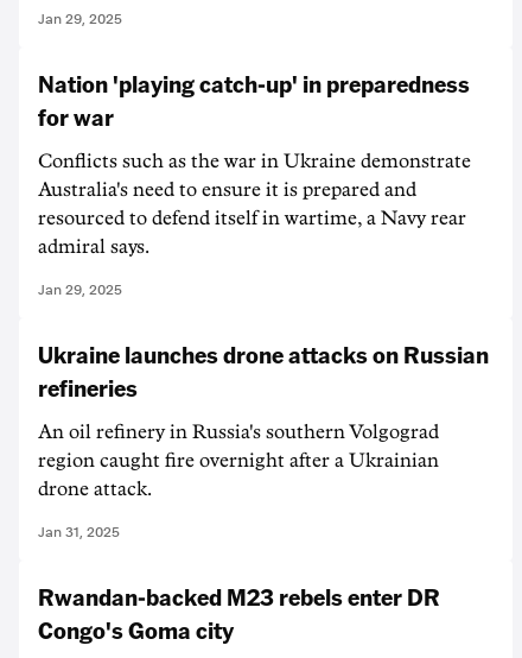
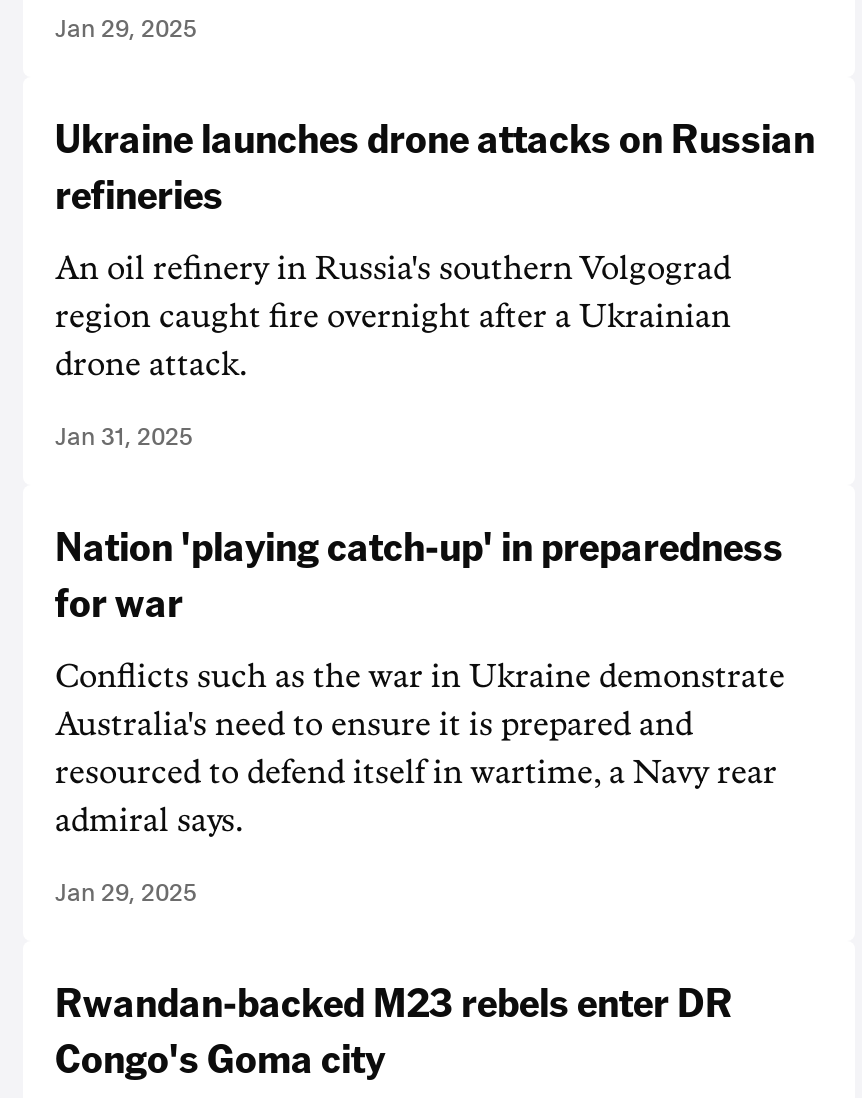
moved down: Nation 'playing catch-up' in preparedness | for war | Conflicts such as the war in Ukraine demonstrate | Australia's need to ensure it is prepared and | resourced to defend itself in wartime, a Navy rear | admiral says. | Jan 29, 2025

moved up: Ukraine launches drone attacks on Russian | refineries | An oil refinery in Russia's southern Volgograd | region caught fire overnight after a Ukrainian | drone attack. | Jan 31, 2025
